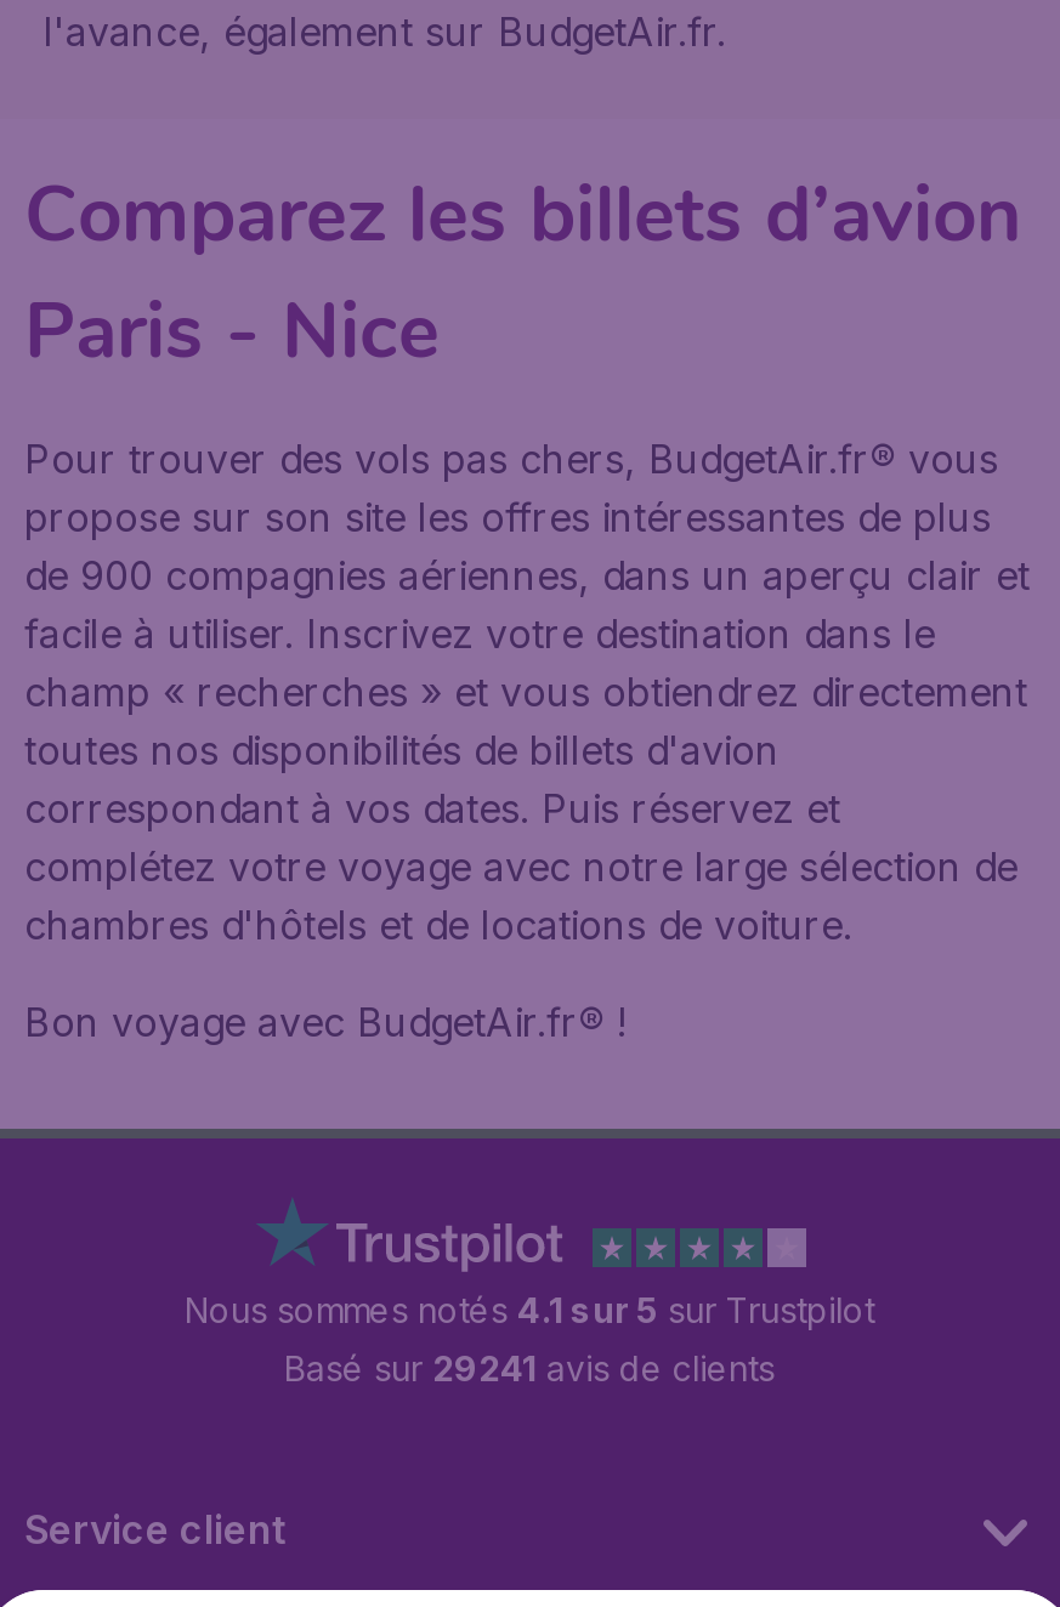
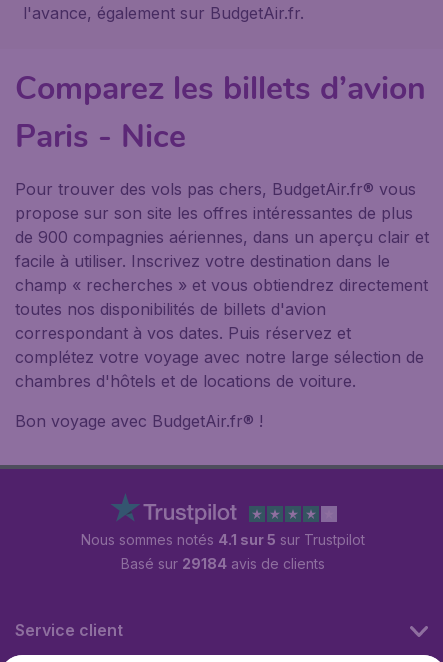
- Basé sur 29241 avis de clients
+ Basé sur 29184 avis de clients
